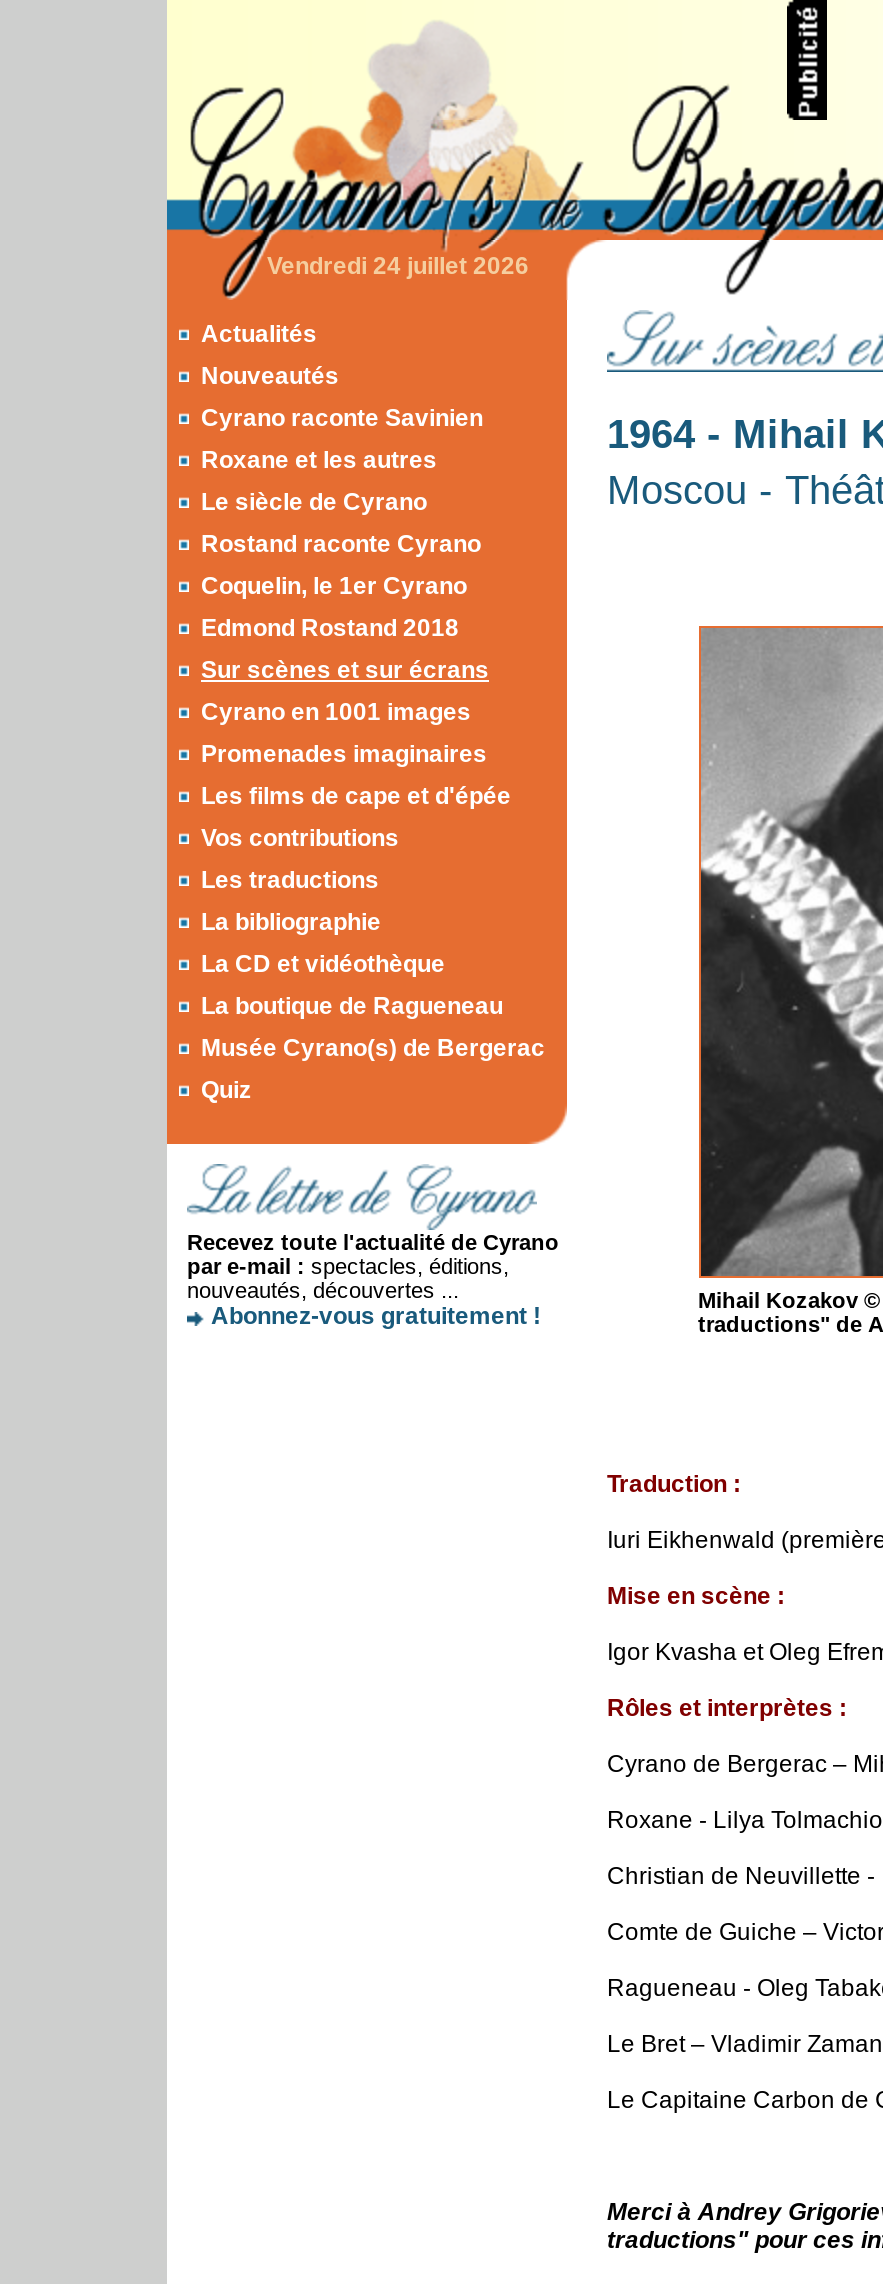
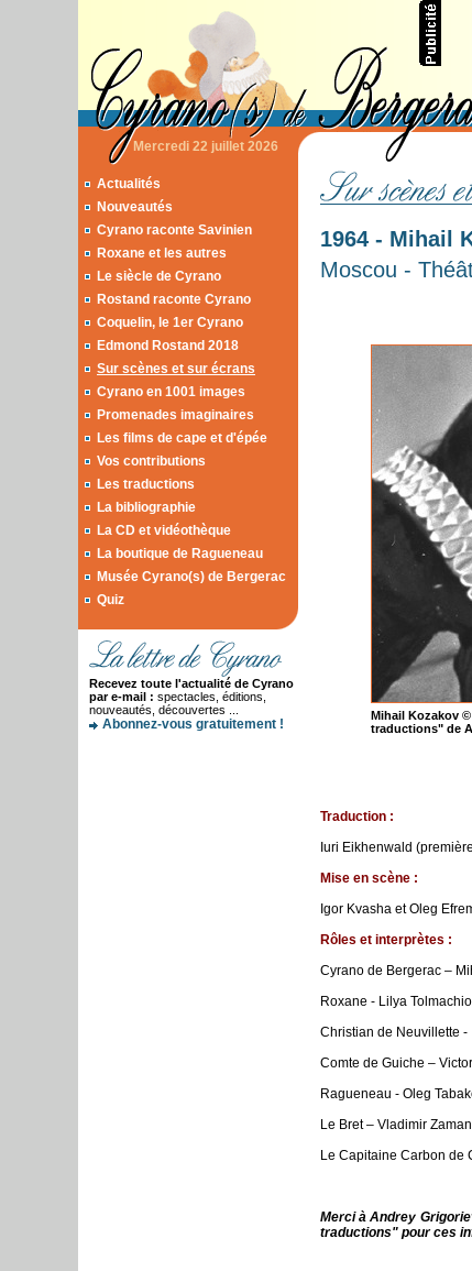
- Vendredi 24 juillet 2026
+ Mercredi 22 juillet 2026
